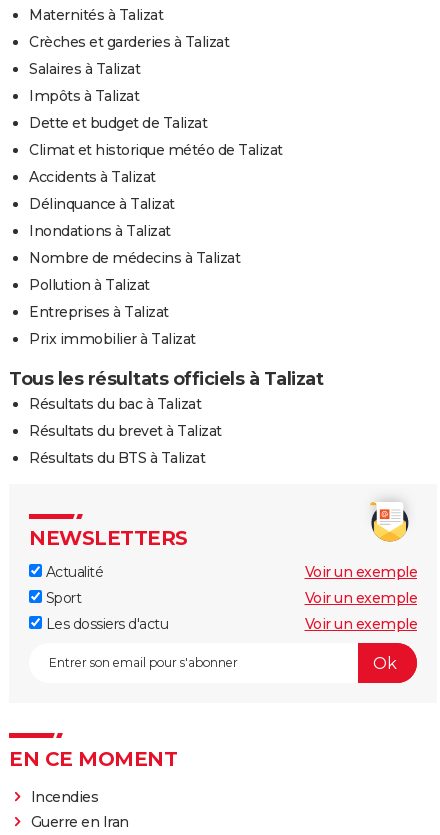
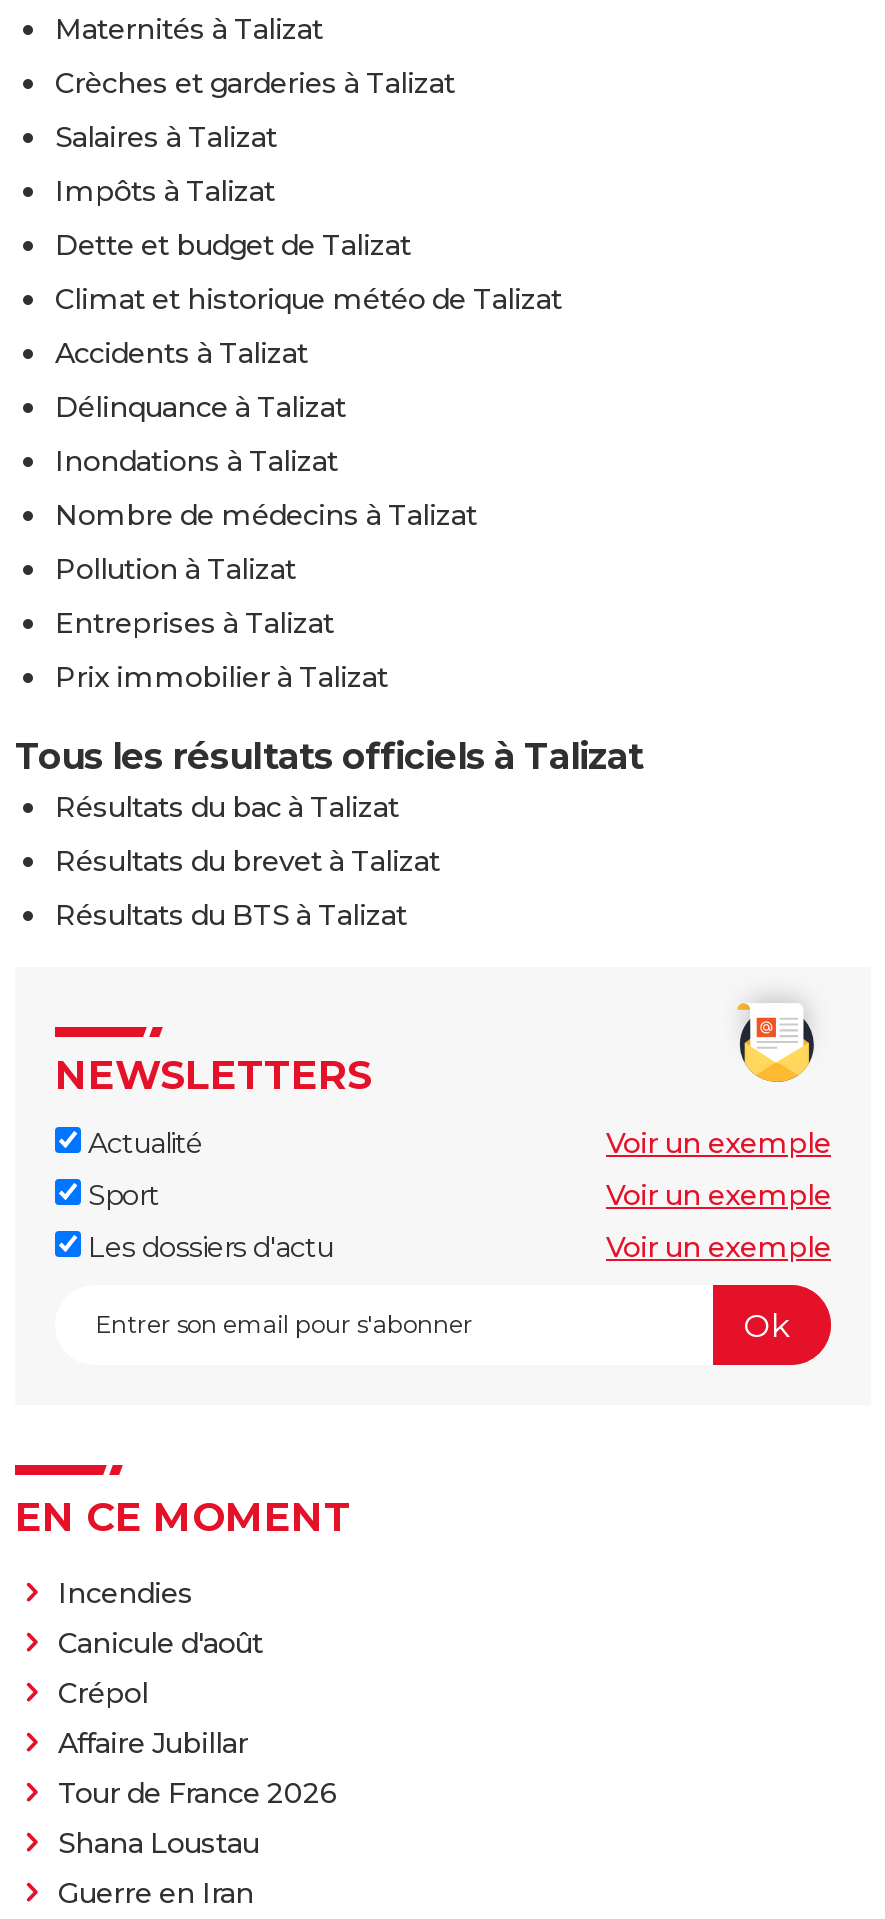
+ Canicule d'août
+ Crépol
+ Affaire Jubillar
+ Tour de France 2026
+ Shana Loustau
